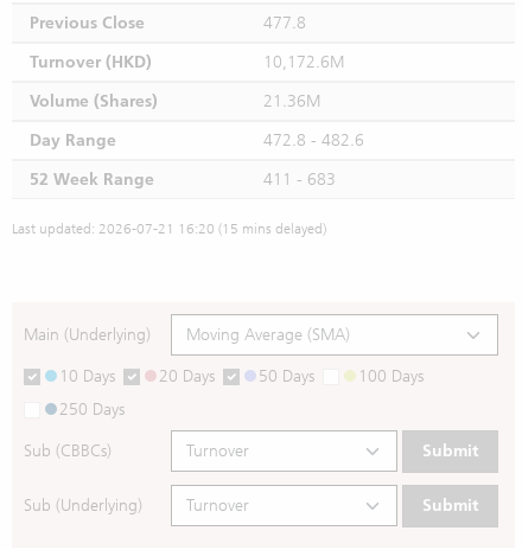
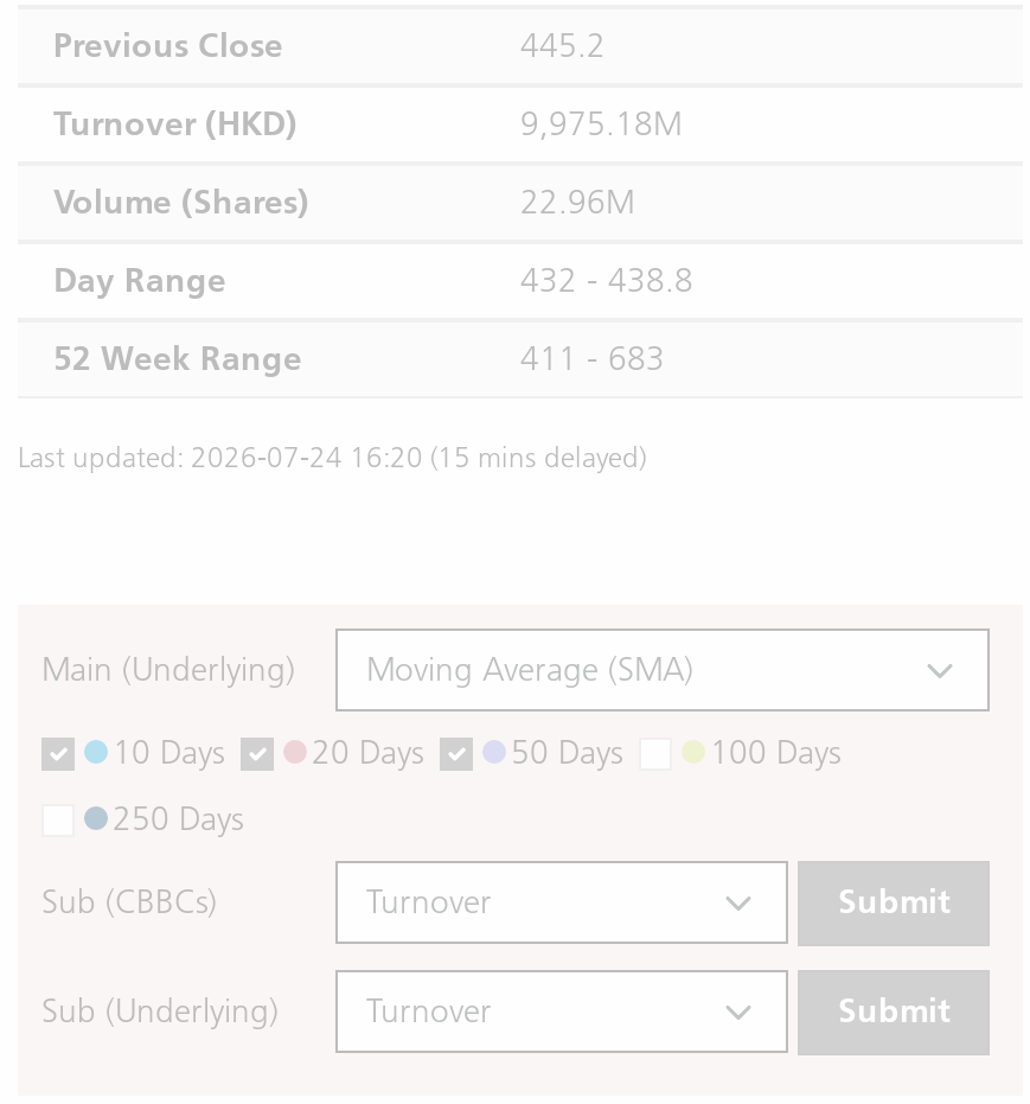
- 477.8
+ 445.2

- 10,172.6M
+ 9,975.18M

- 21.36M
+ 22.96M

- 472.8 - 482.6
+ 432 - 438.8

- Last updated: 2026-07-21 16:20 (15 mins delayed)
+ Last updated: 2026-07-24 16:20 (15 mins delayed)
